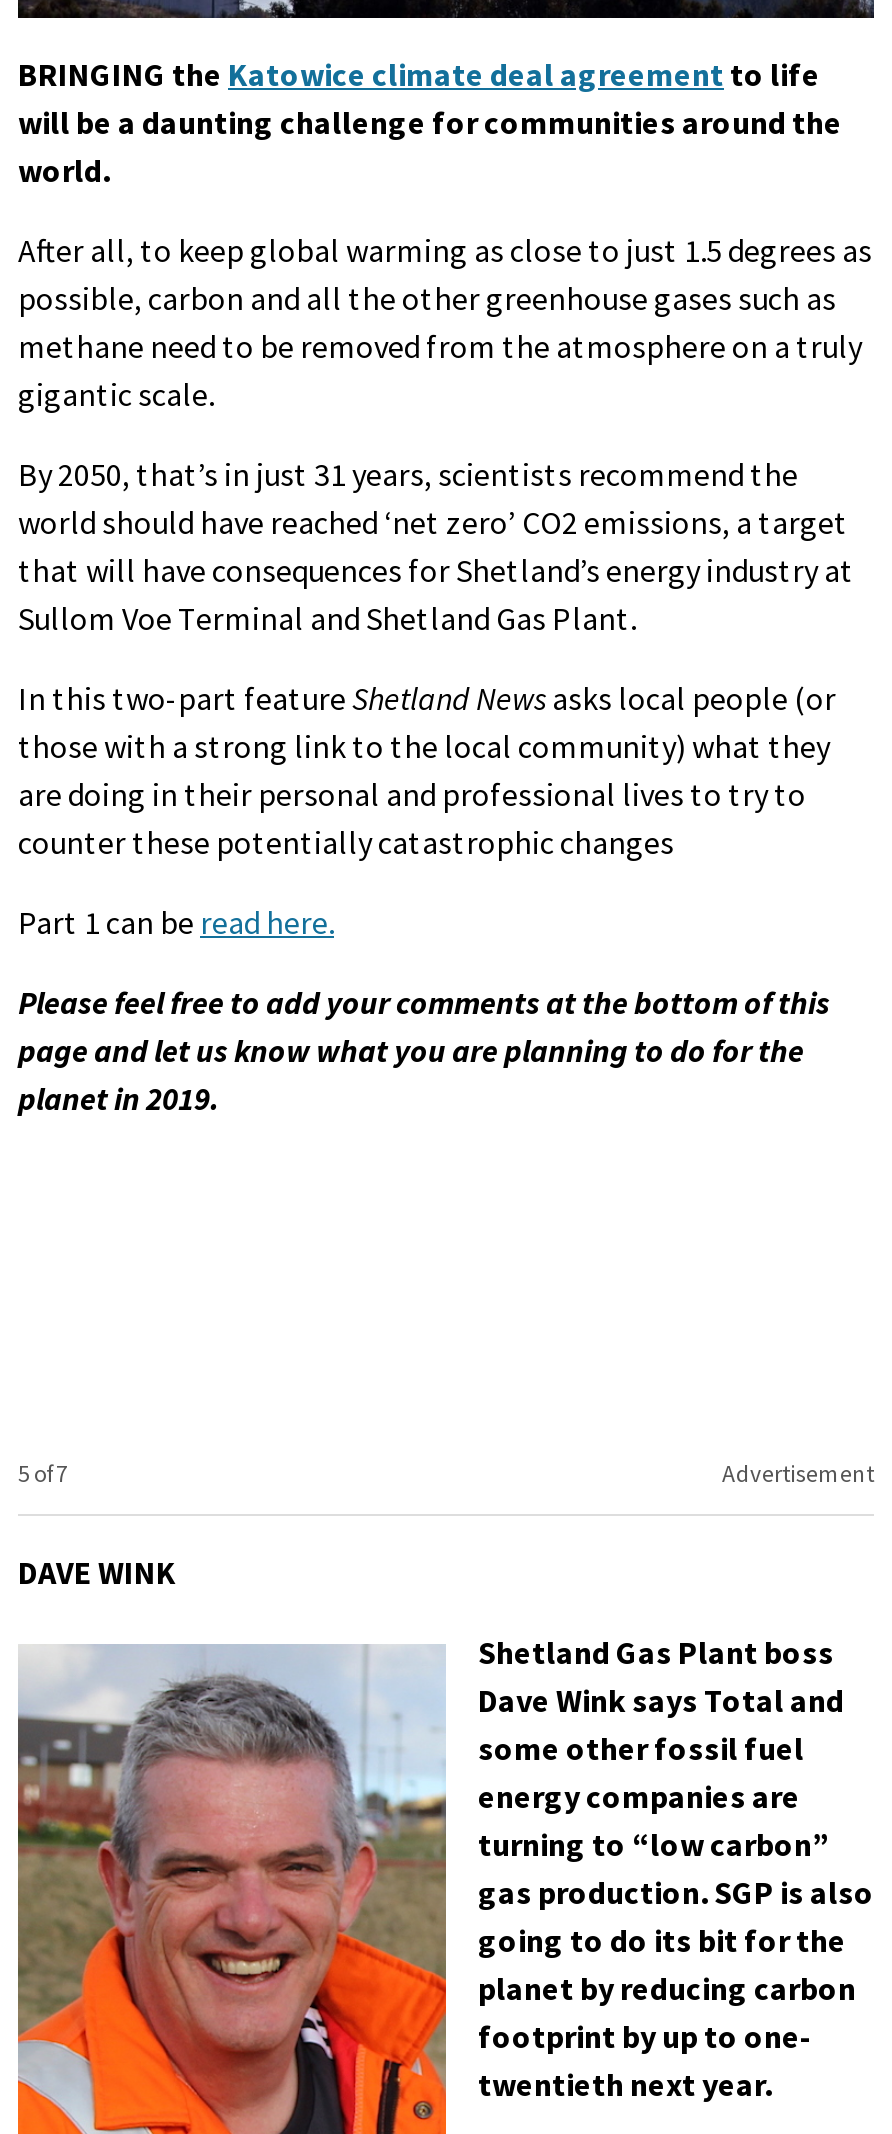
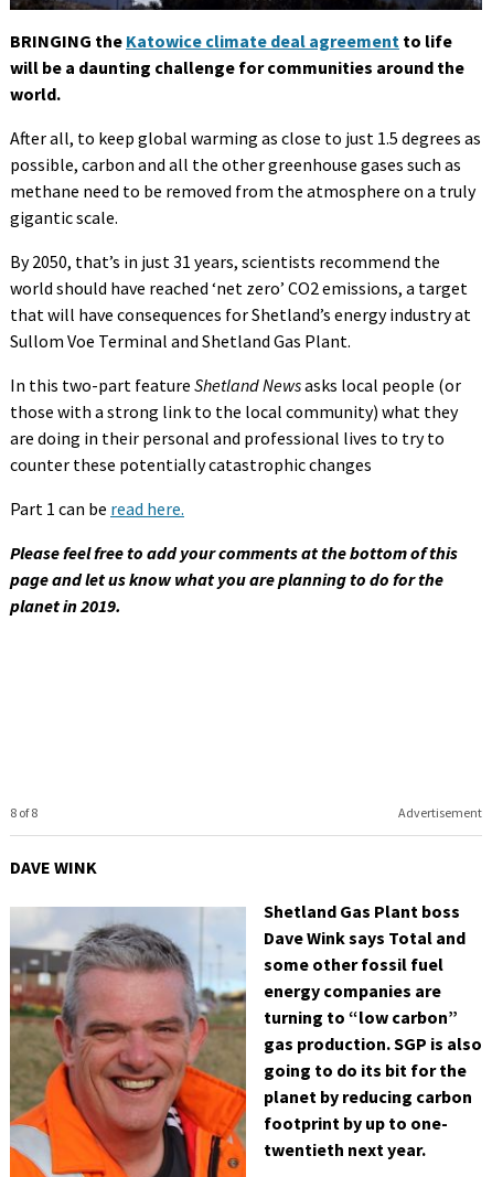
- 5 of 7
+ 8 of 8
